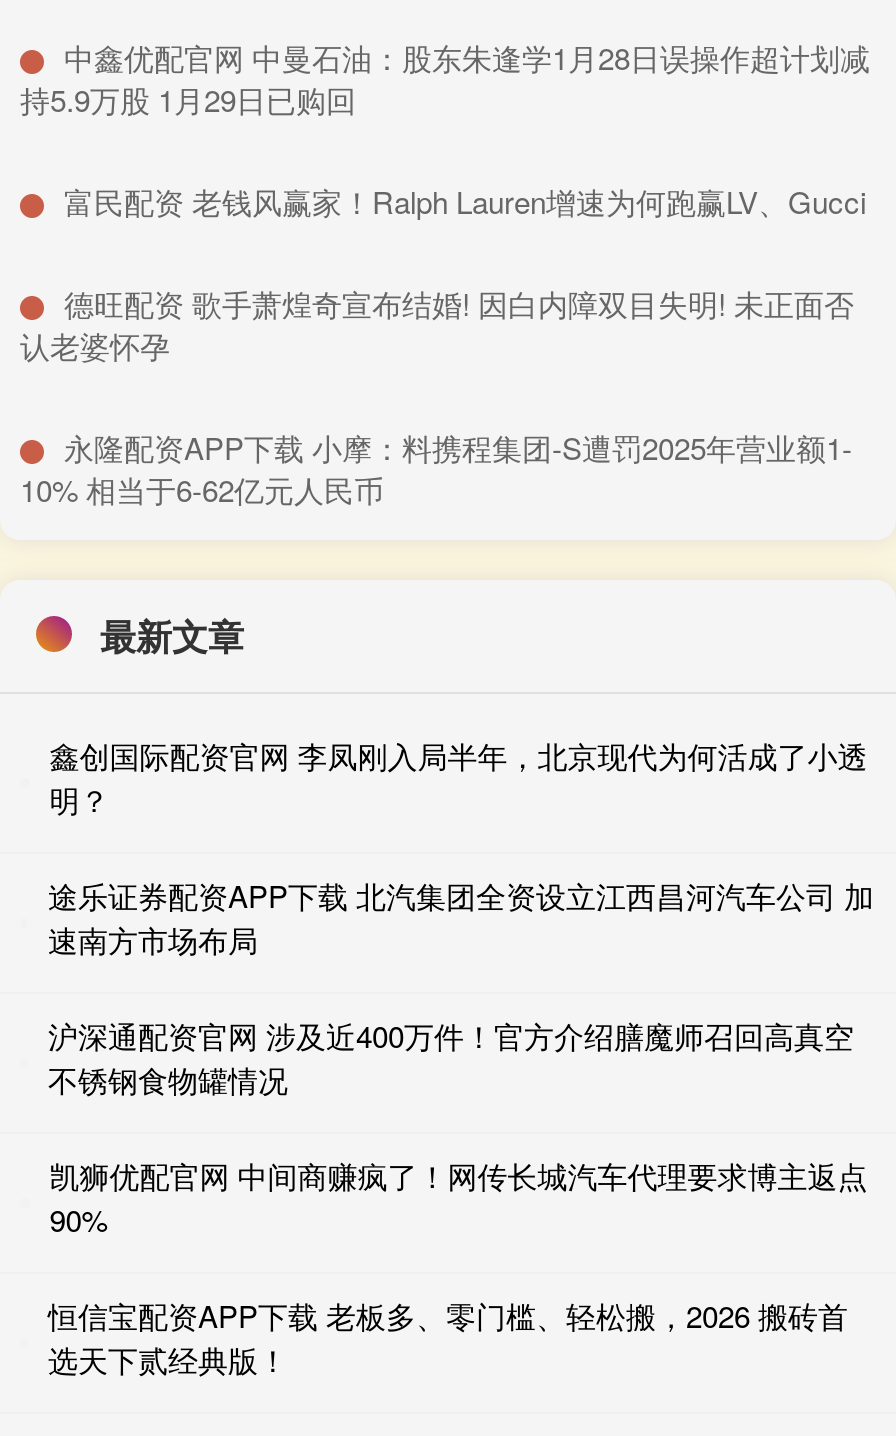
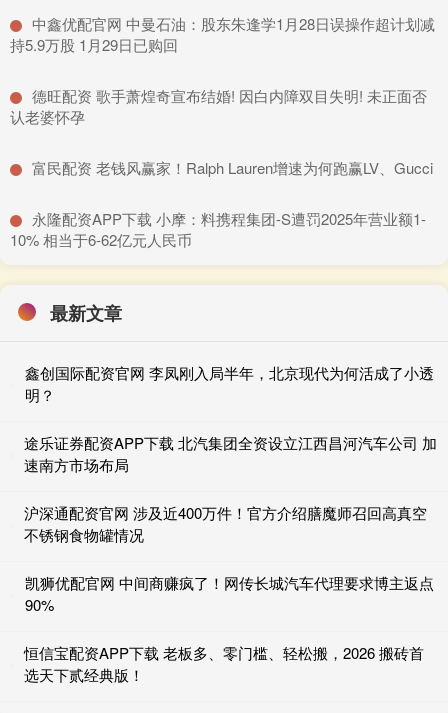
moved down: 富民配资 老钱风赢家！Ralph Lauren增速为何跑赢LV、Gucci

moved up: 德旺配资 歌手萧煌奇宣布结婚! 因白内障双目失明! 未正面否 | 认老婆怀孕
